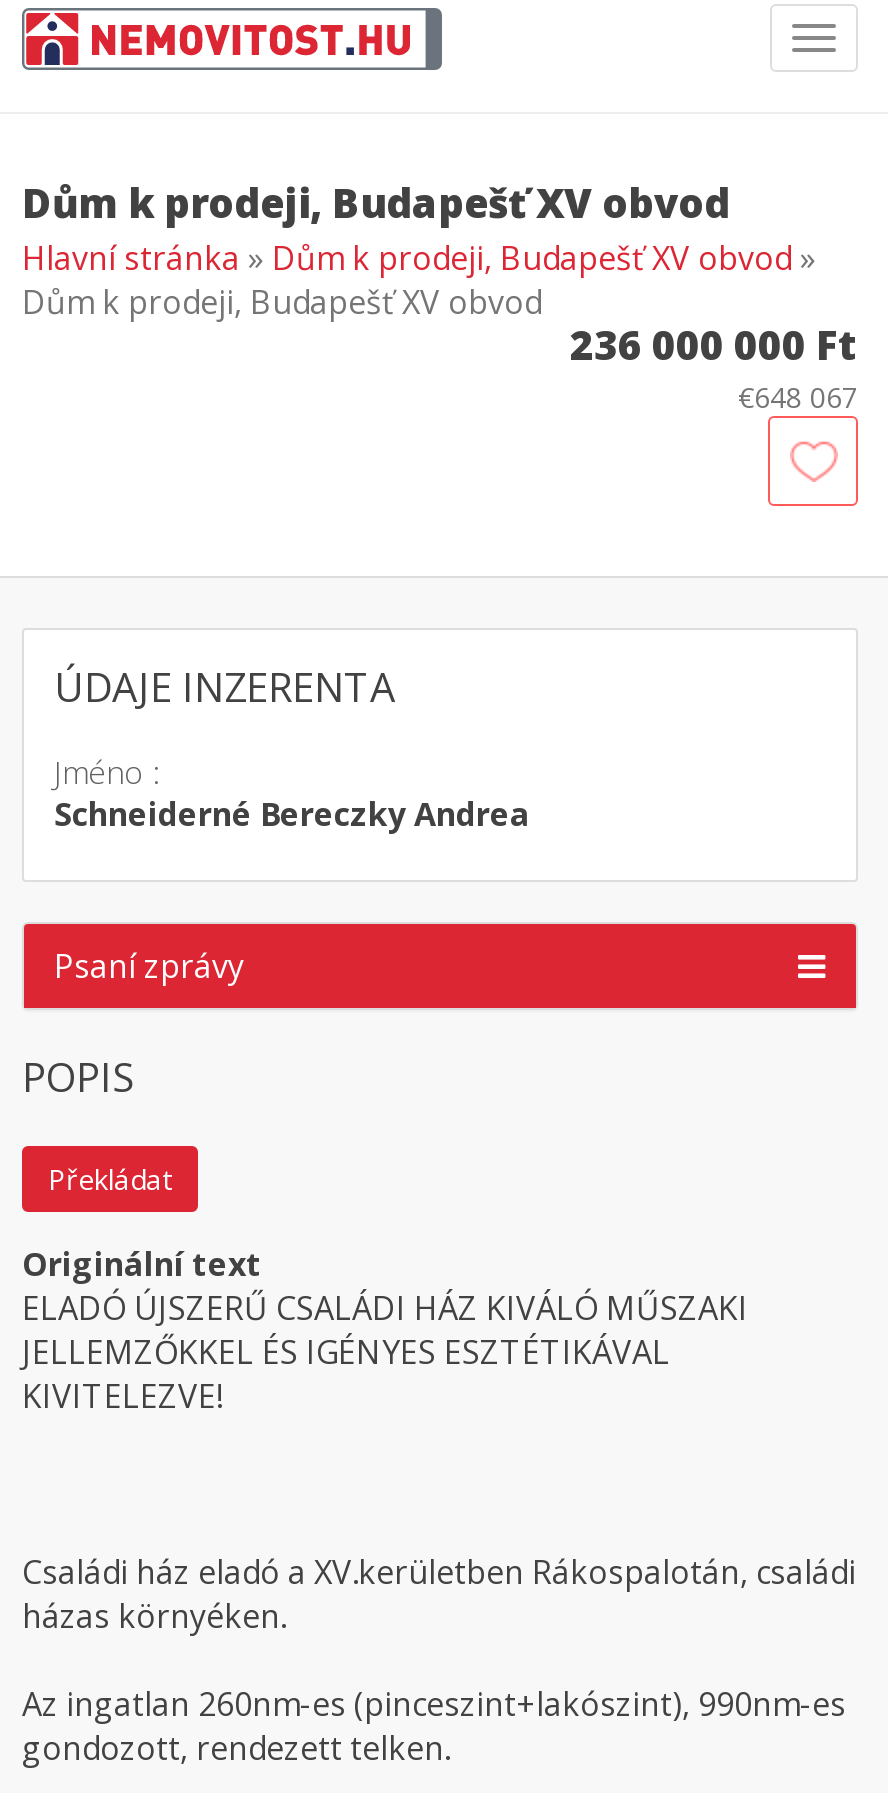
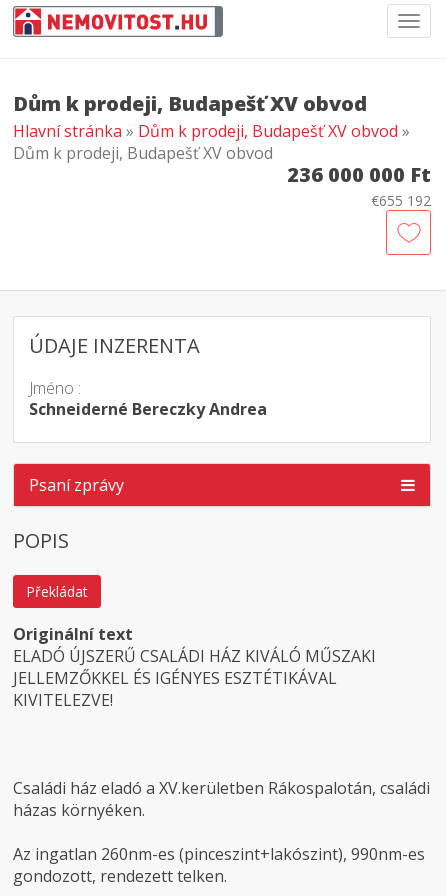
- €648 067
+ €655 192
